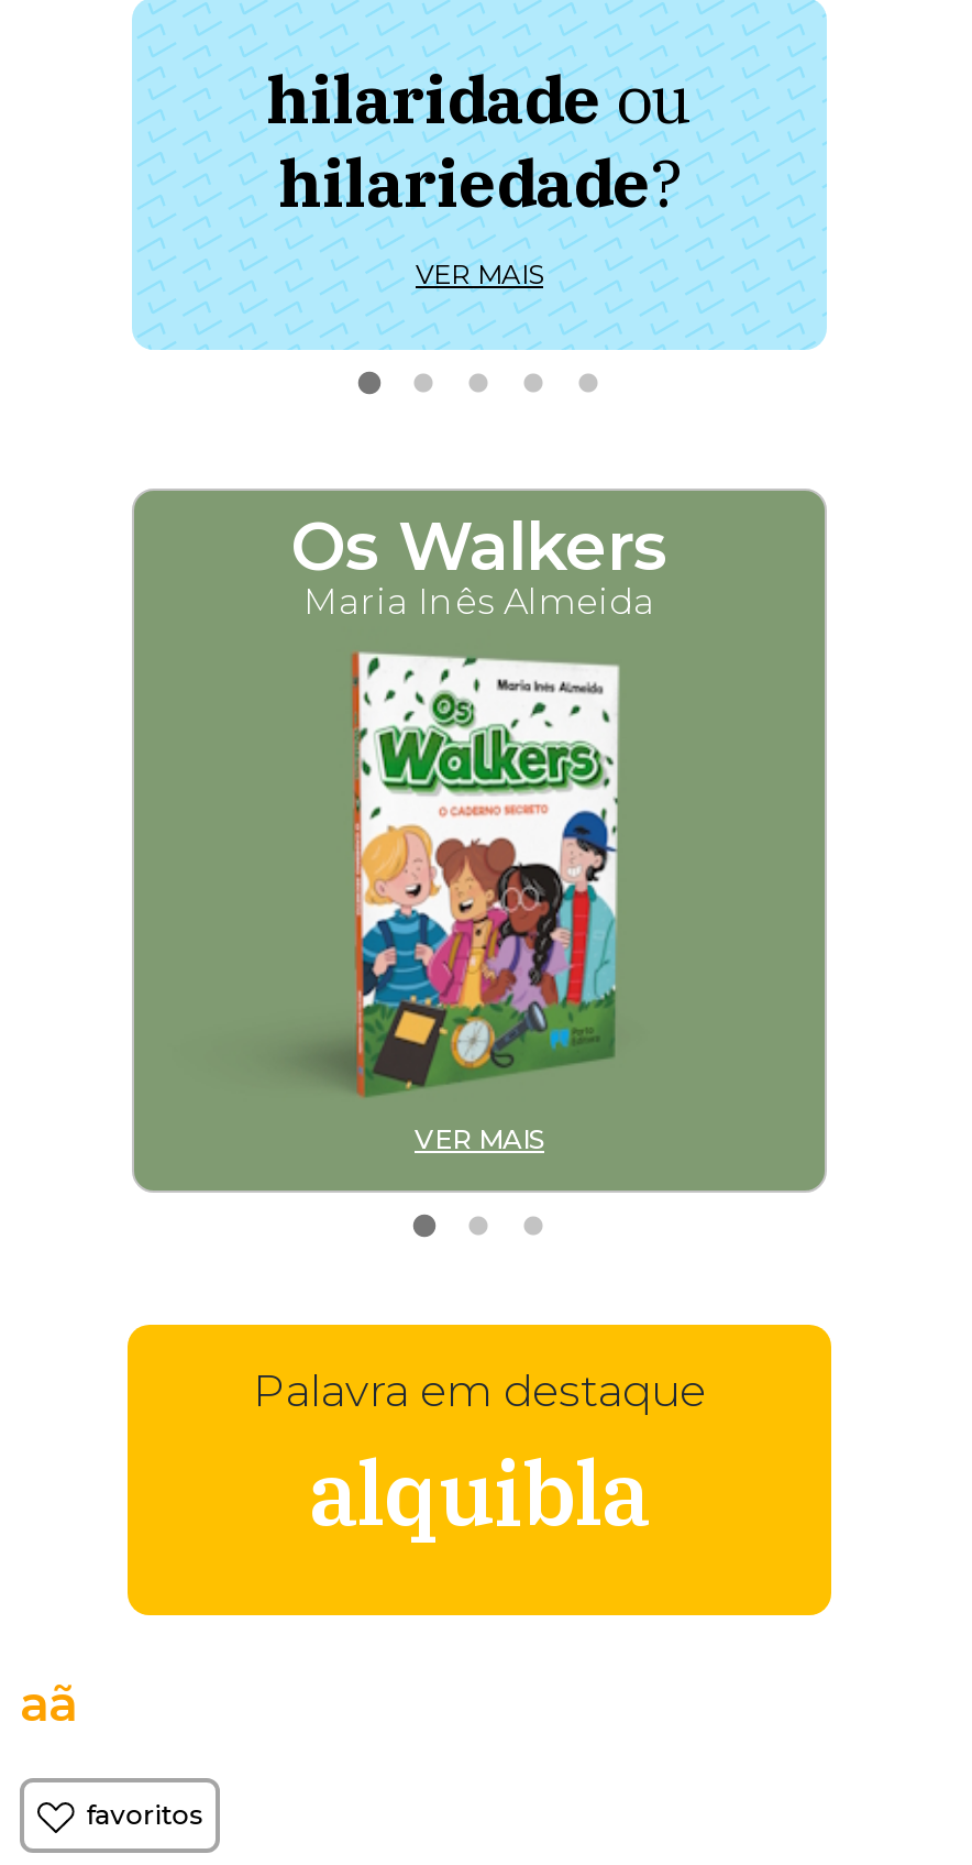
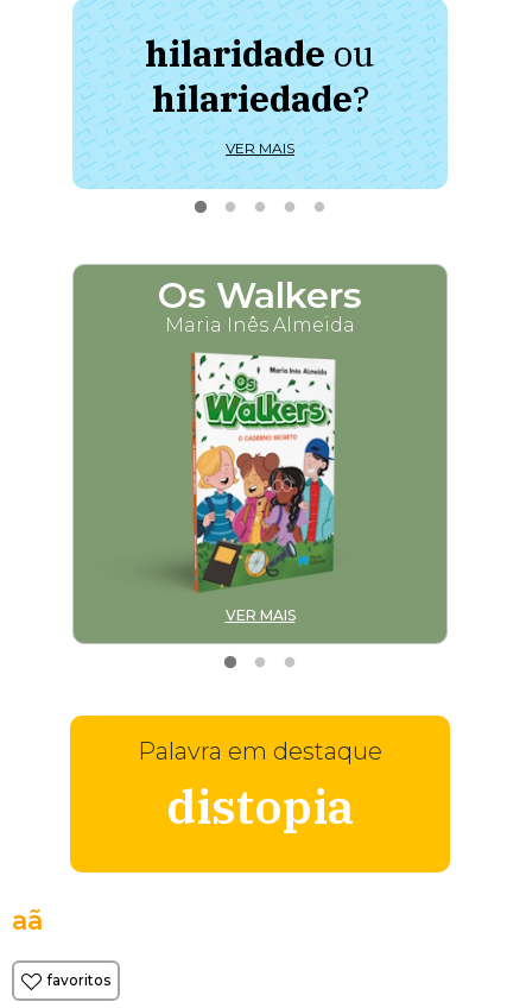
- alquibla
+ distopia
